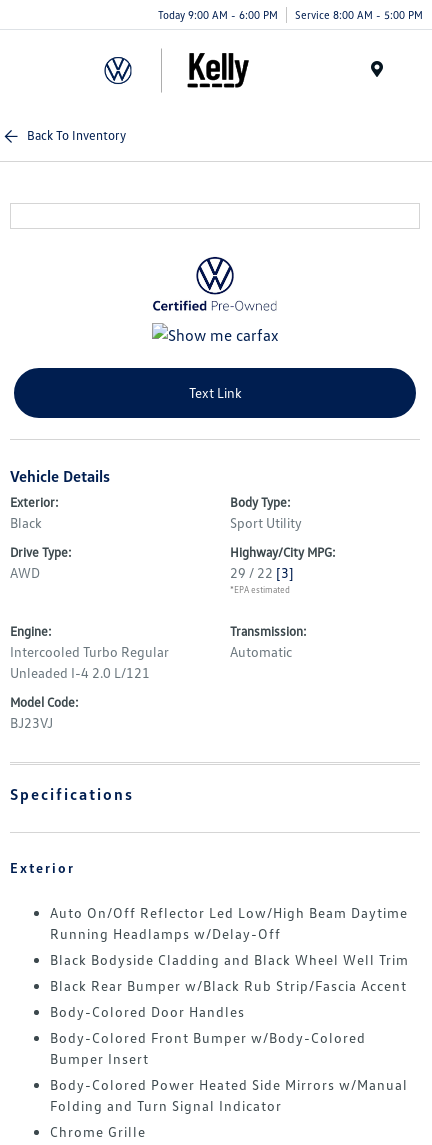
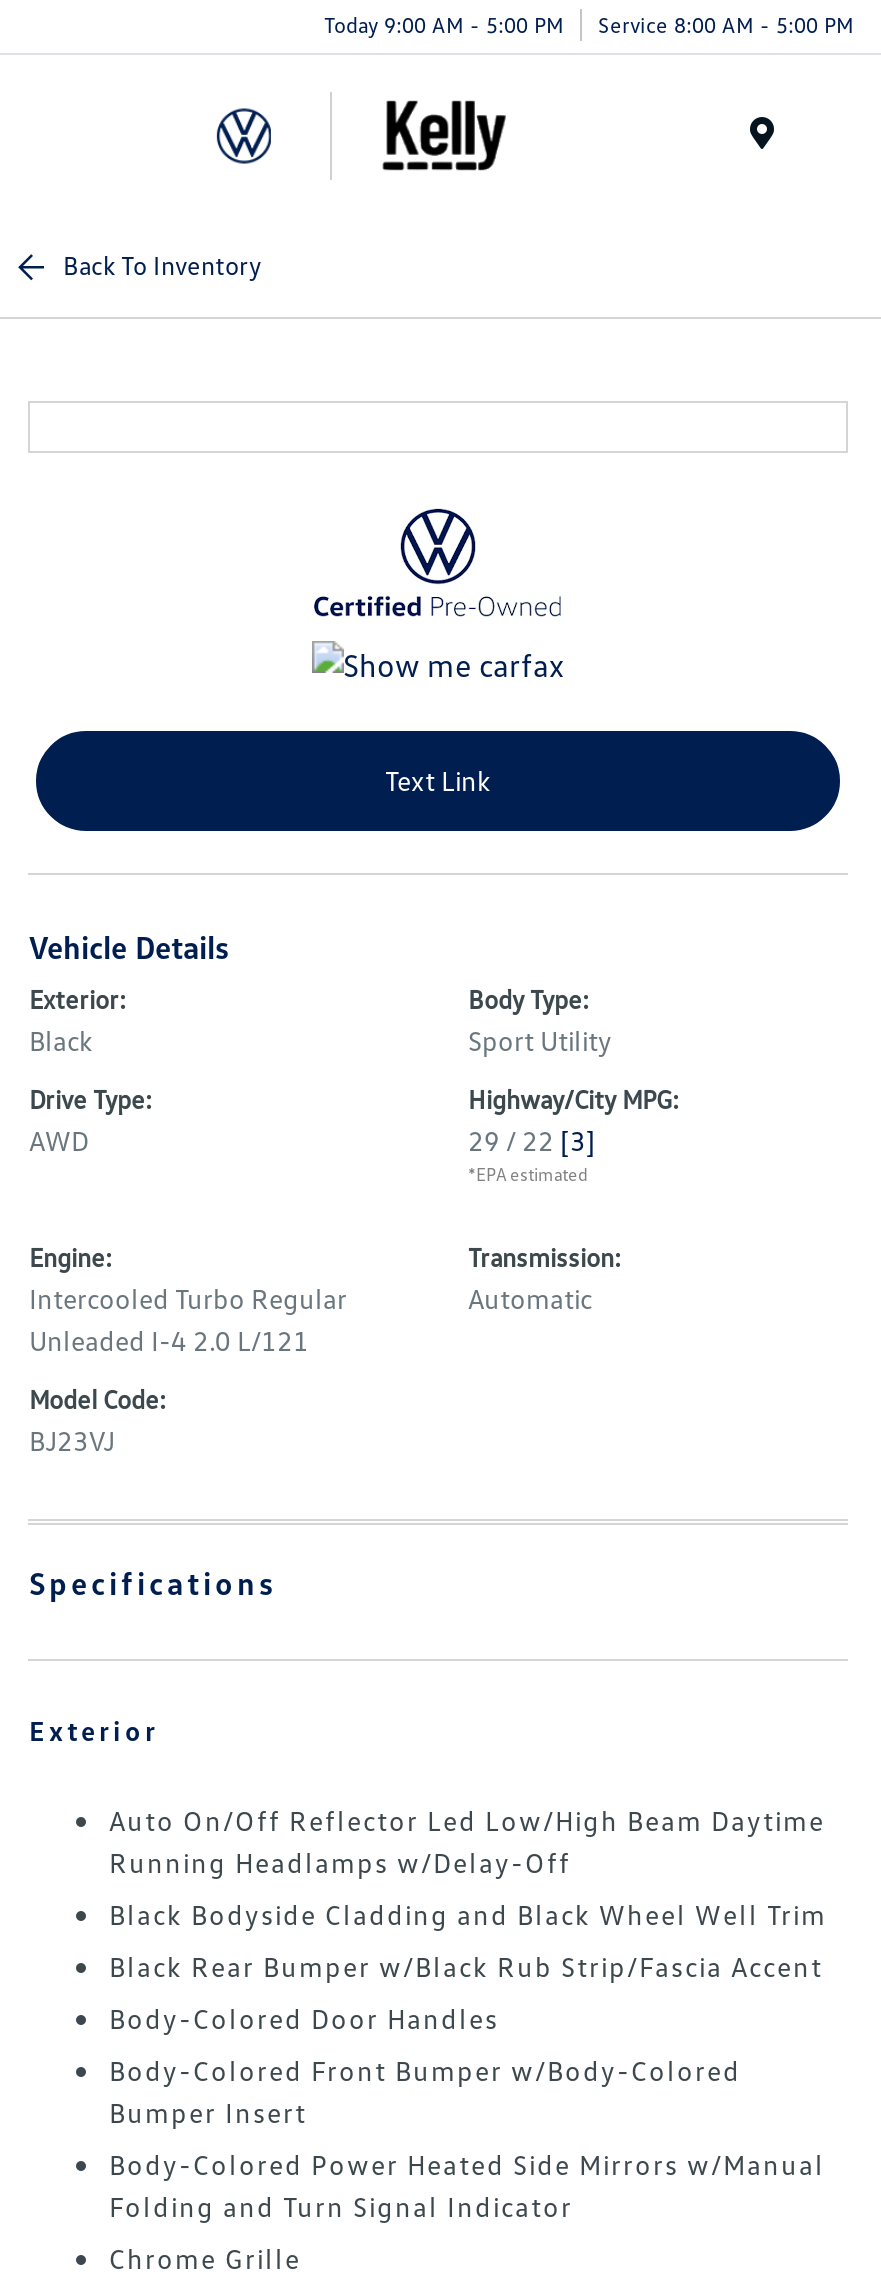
- Today 9:00 AM - 6:00 PM Service 8:00 AM - 5:00 PM
+ Today 9:00 AM - 5:00 PM Service 8:00 AM - 5:00 PM
